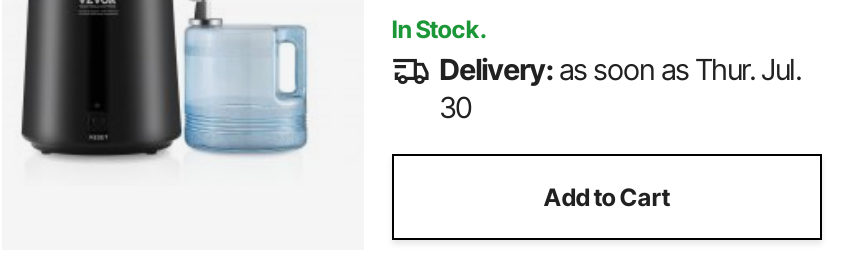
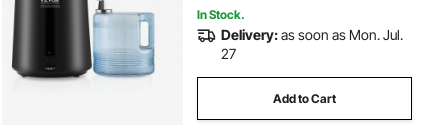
- Delivery: as soon as Thur. Jul.
+ Delivery: as soon as Mon. Jul.

- 30
+ 27
